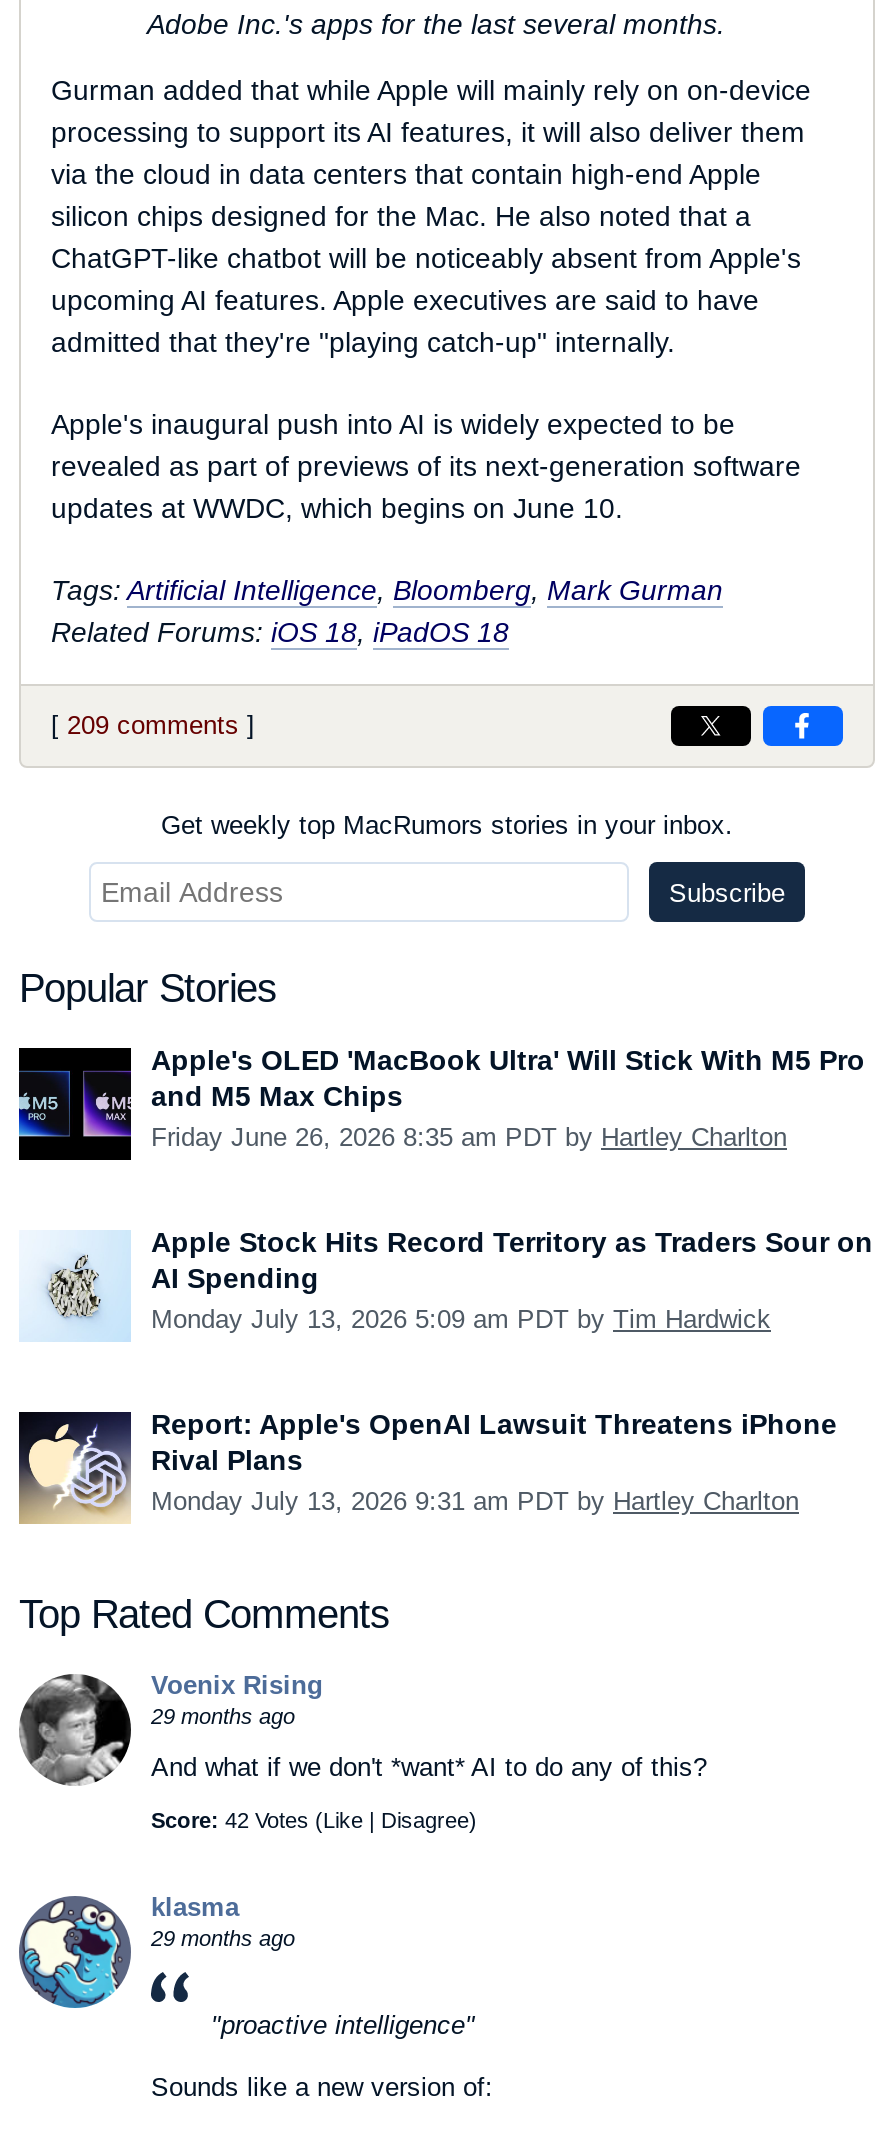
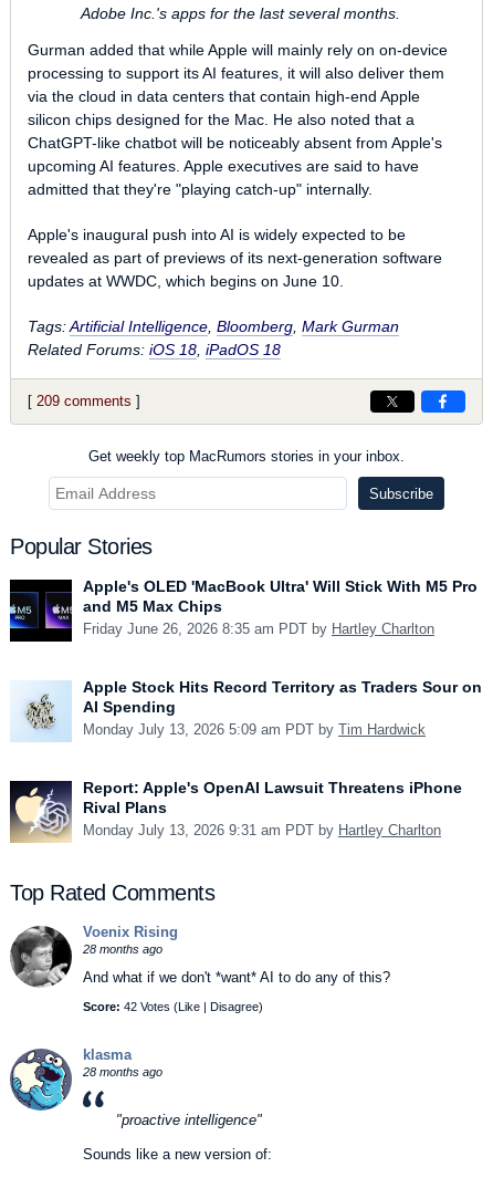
- 29 months ago
+ 28 months ago

- 29 months ago
+ 28 months ago
